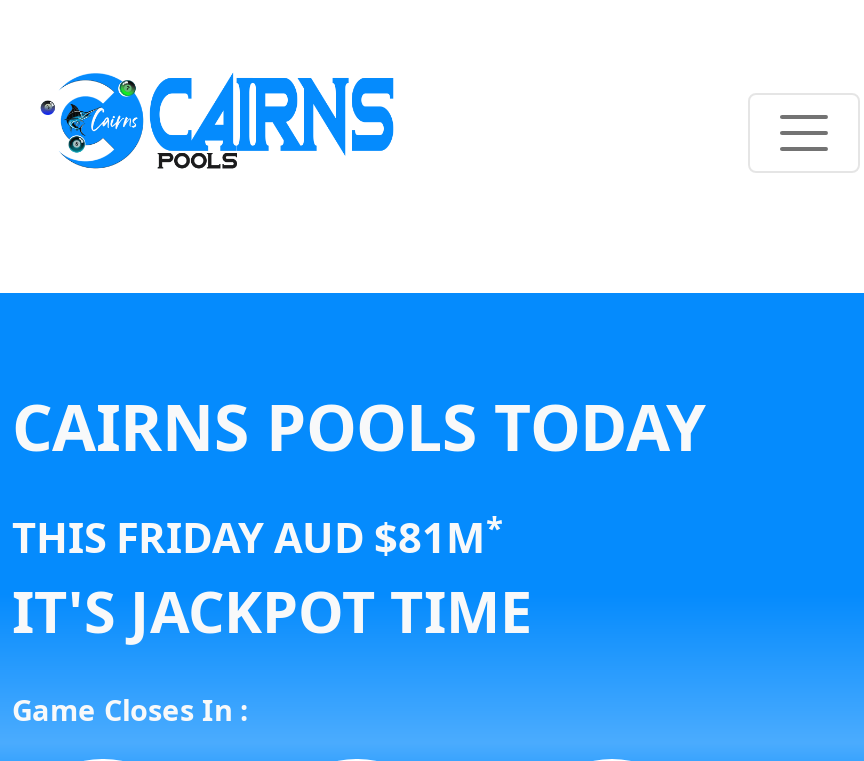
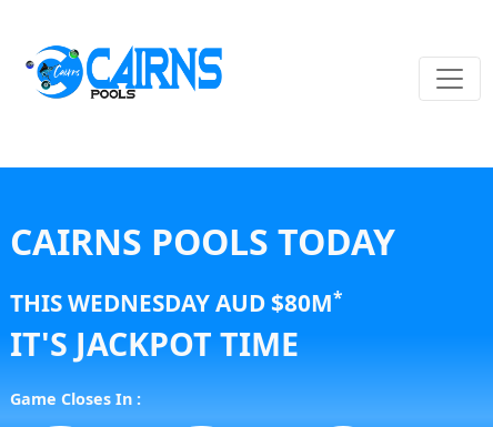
- THIS FRIDAY AUD $81 M*
+ THIS WEDNESDAY AUD $80 M*
